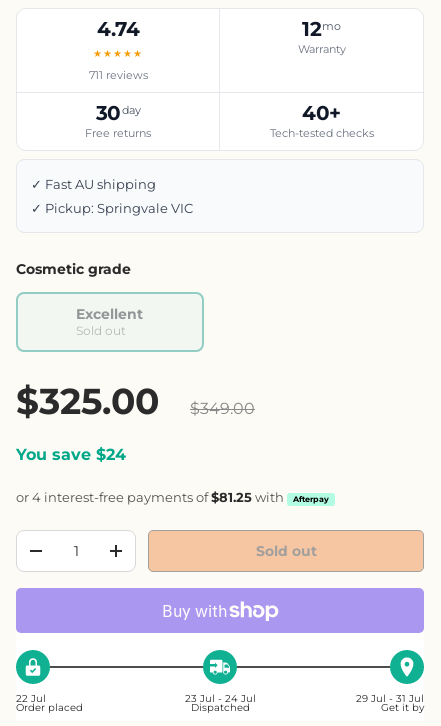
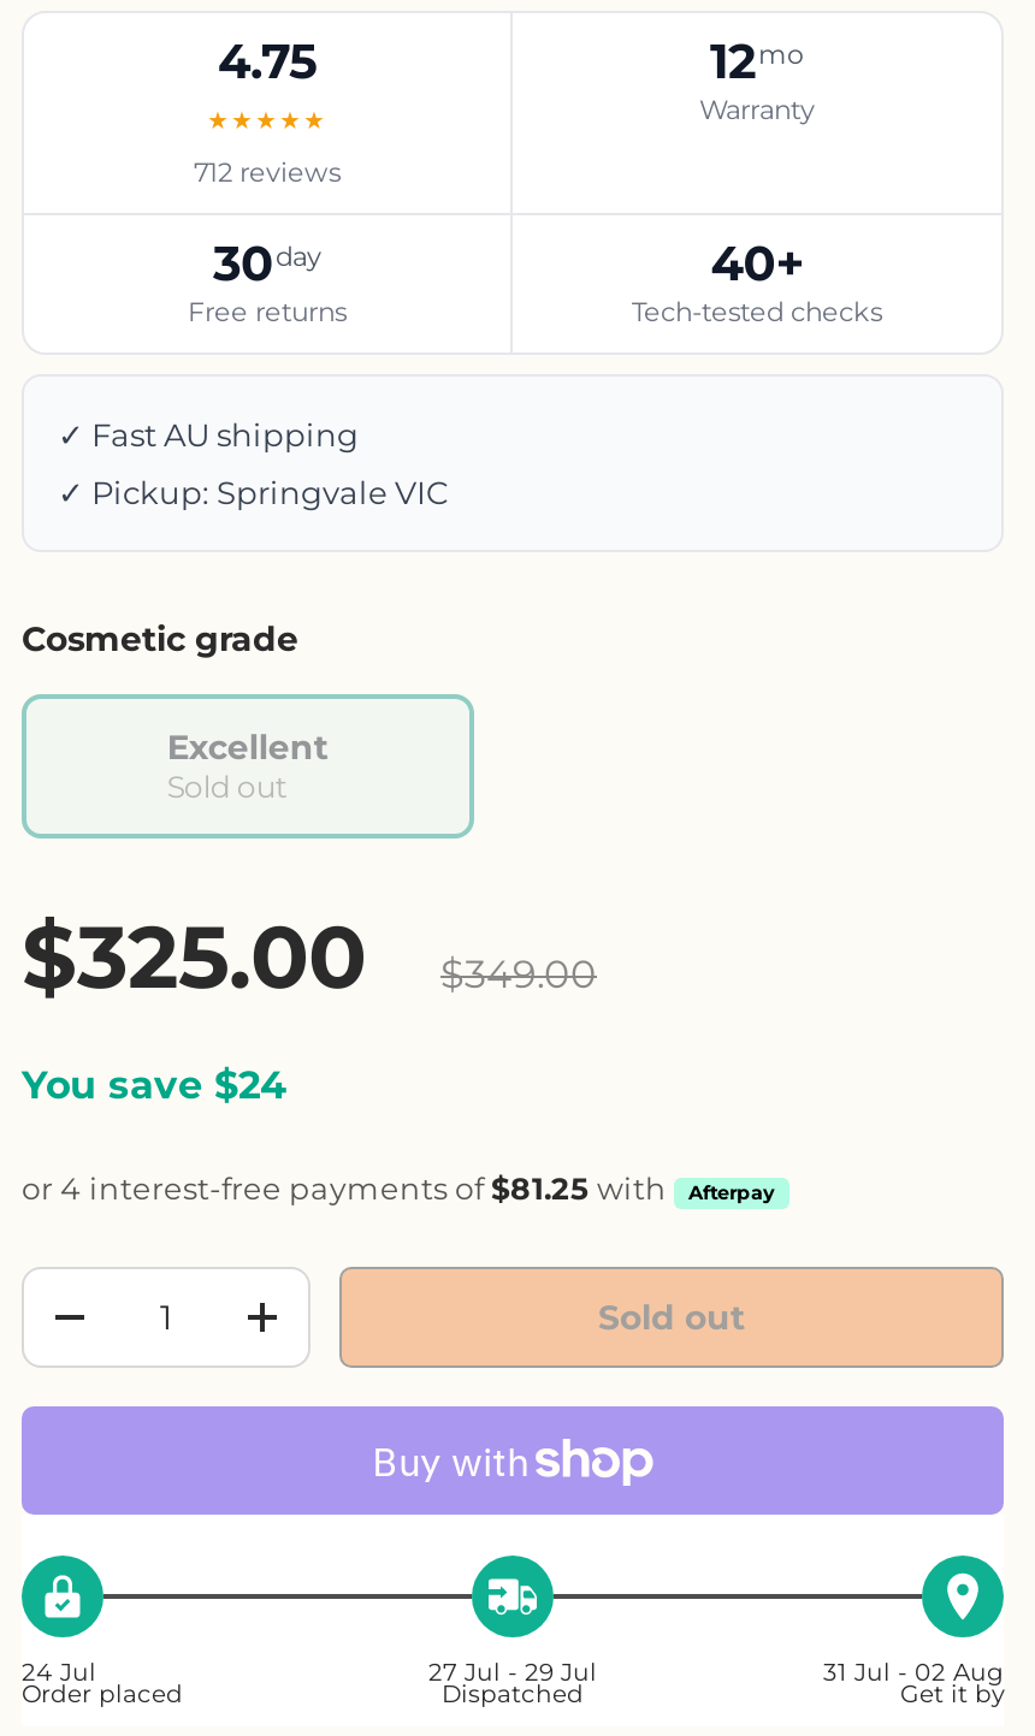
- 4.74
+ 4.75

- 711 reviews
+ 712 reviews

- 22 Jul
+ 24 Jul

- 23 Jul - 24 Jul
+ 27 Jul - 29 Jul

- 29 Jul - 31 Jul
+ 31 Jul - 02 Aug
